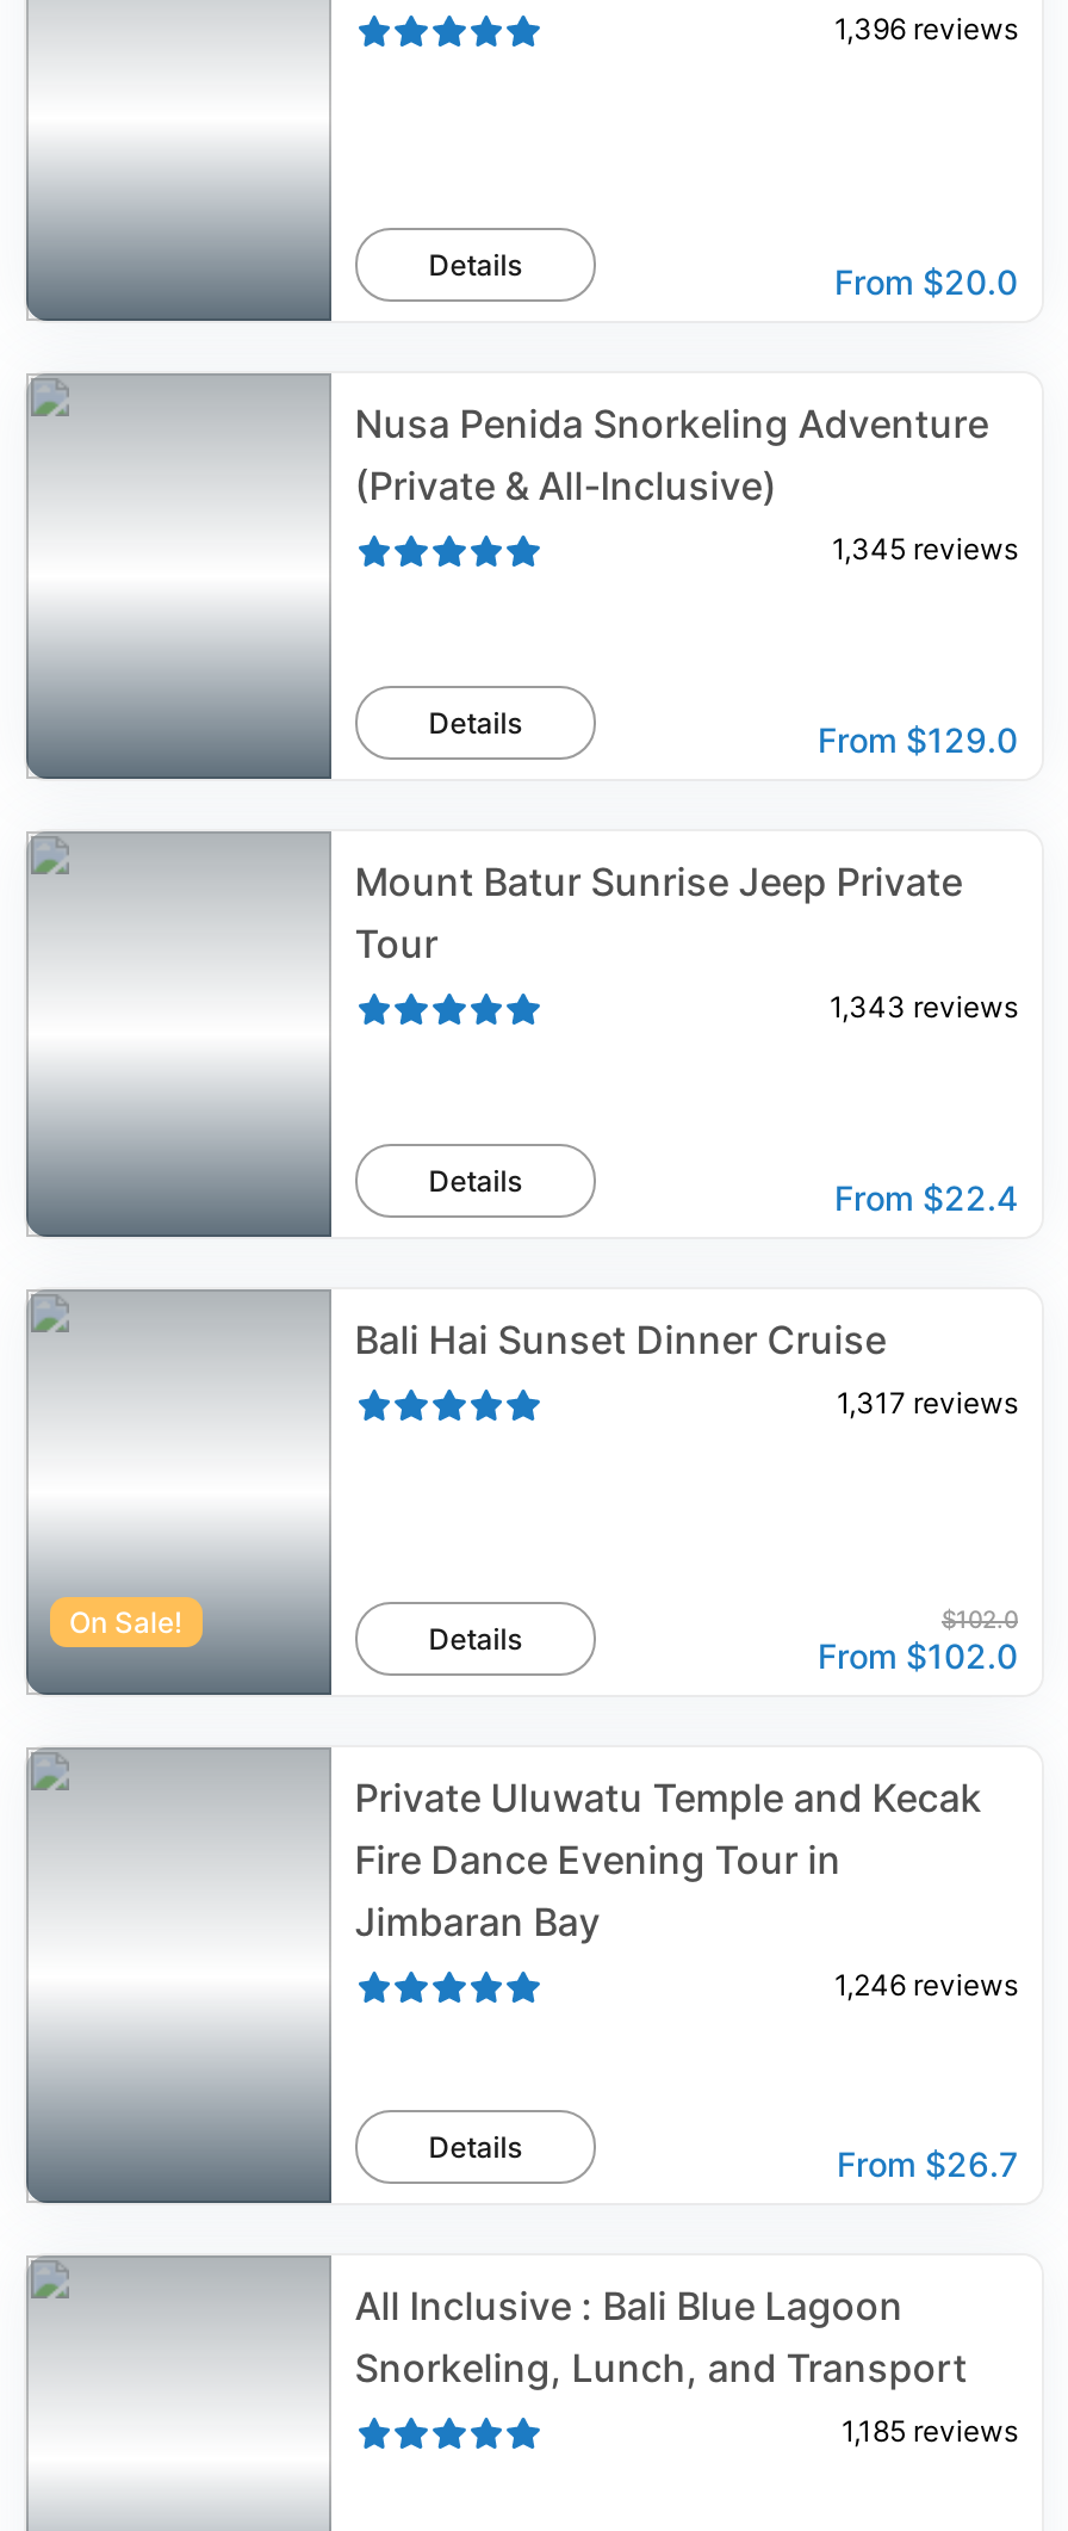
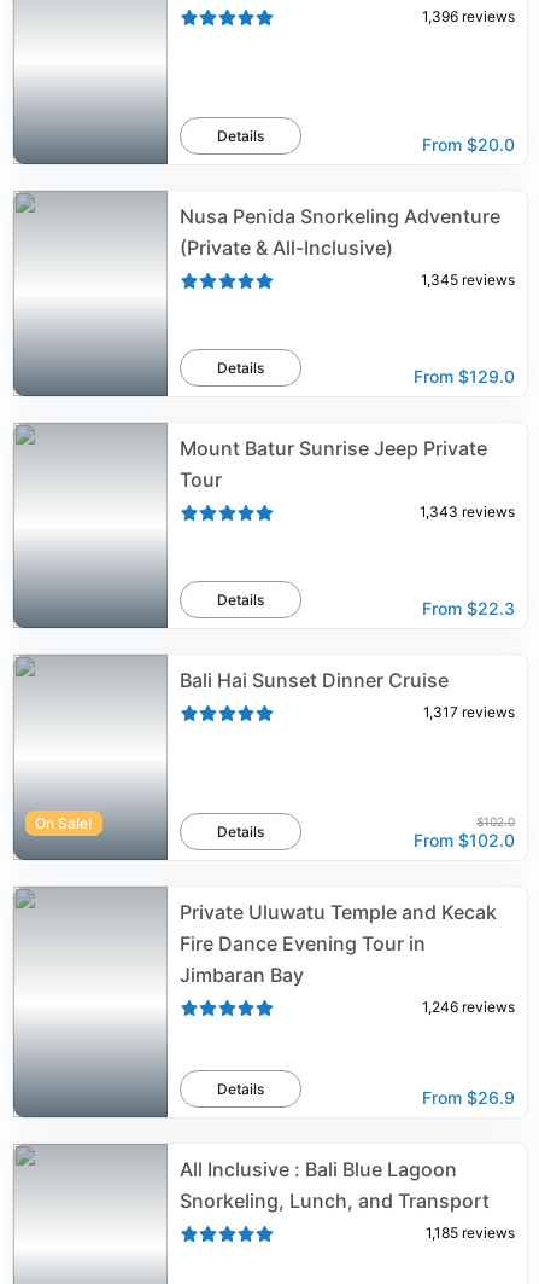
- From $22.4
+ From $22.3

- From $26.7
+ From $26.9
